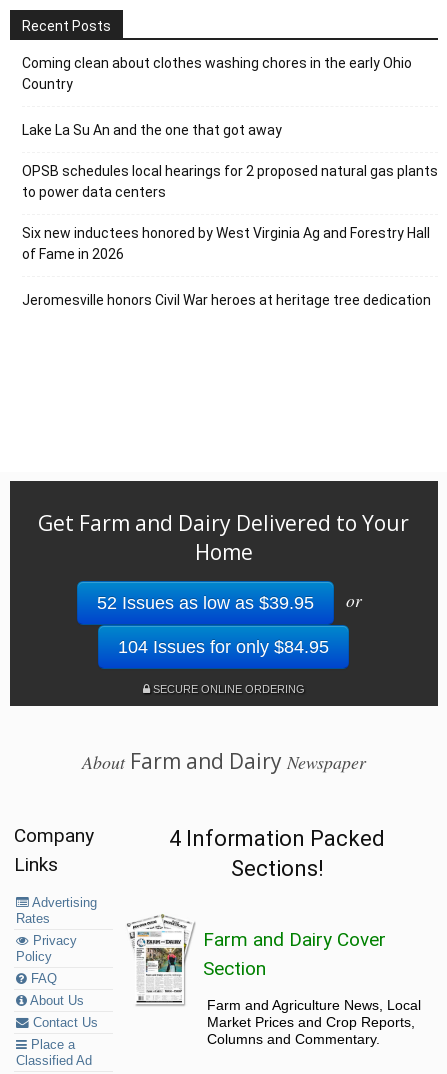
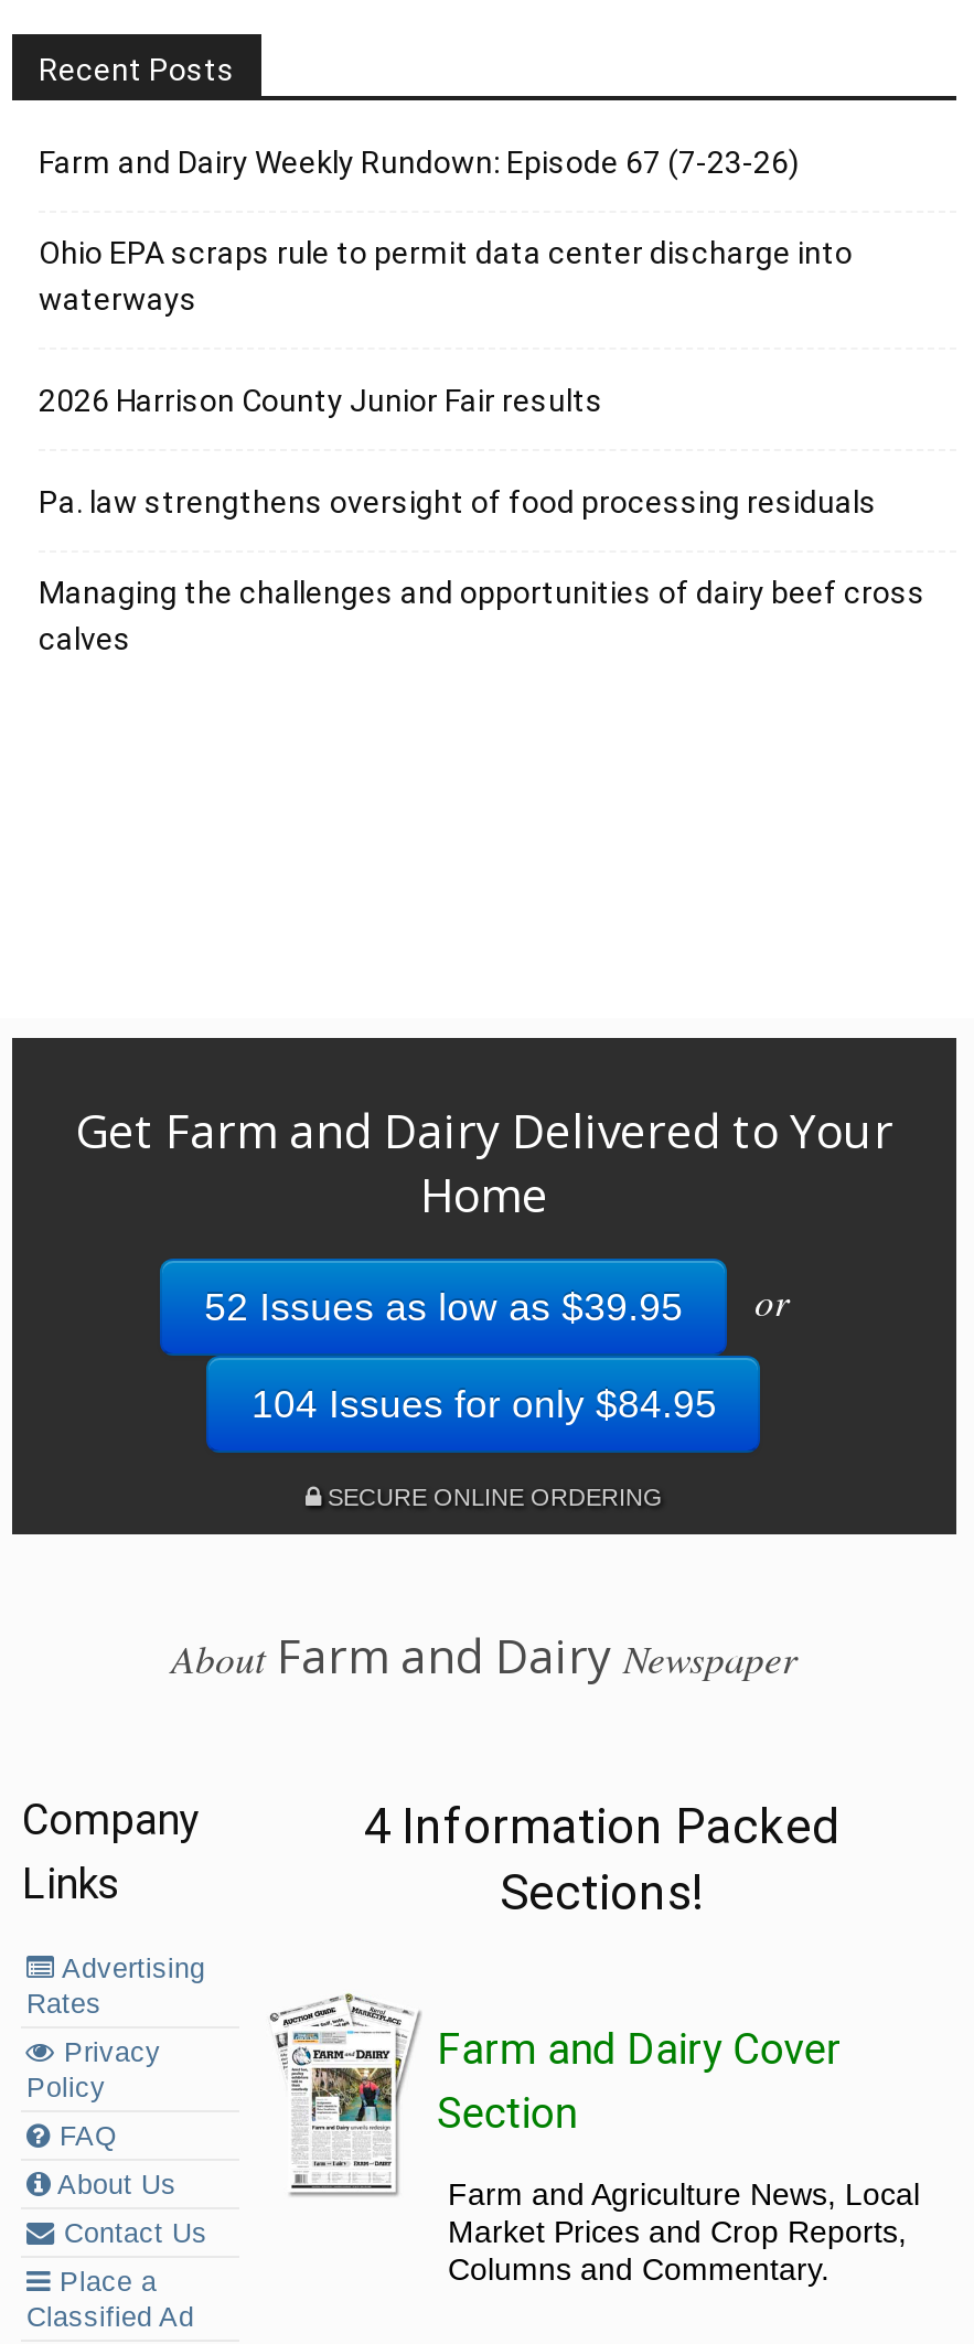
- Coming clean about clothes washing chores in the early Ohio
- Country
+ Farm and Dairy Weekly Rundown: Episode 67 (7-23-26)

- Lake La Su An and the one that got away
+ Ohio EPA scraps rule to permit data center discharge into
+ waterways

- OPSB schedules local hearings for 2 proposed natural gas plants
- to power data centers
+ 2026 Harrison County Junior Fair results

- Six new inductees honored by West Virginia Ag and Forestry Hall
- of Fame in 2026
+ Pa. law strengthens oversight of food processing residuals

- Jeromesville honors Civil War heroes at heritage tree dedication
+ Managing the challenges and opportunities of dairy beef cross
+ calves
